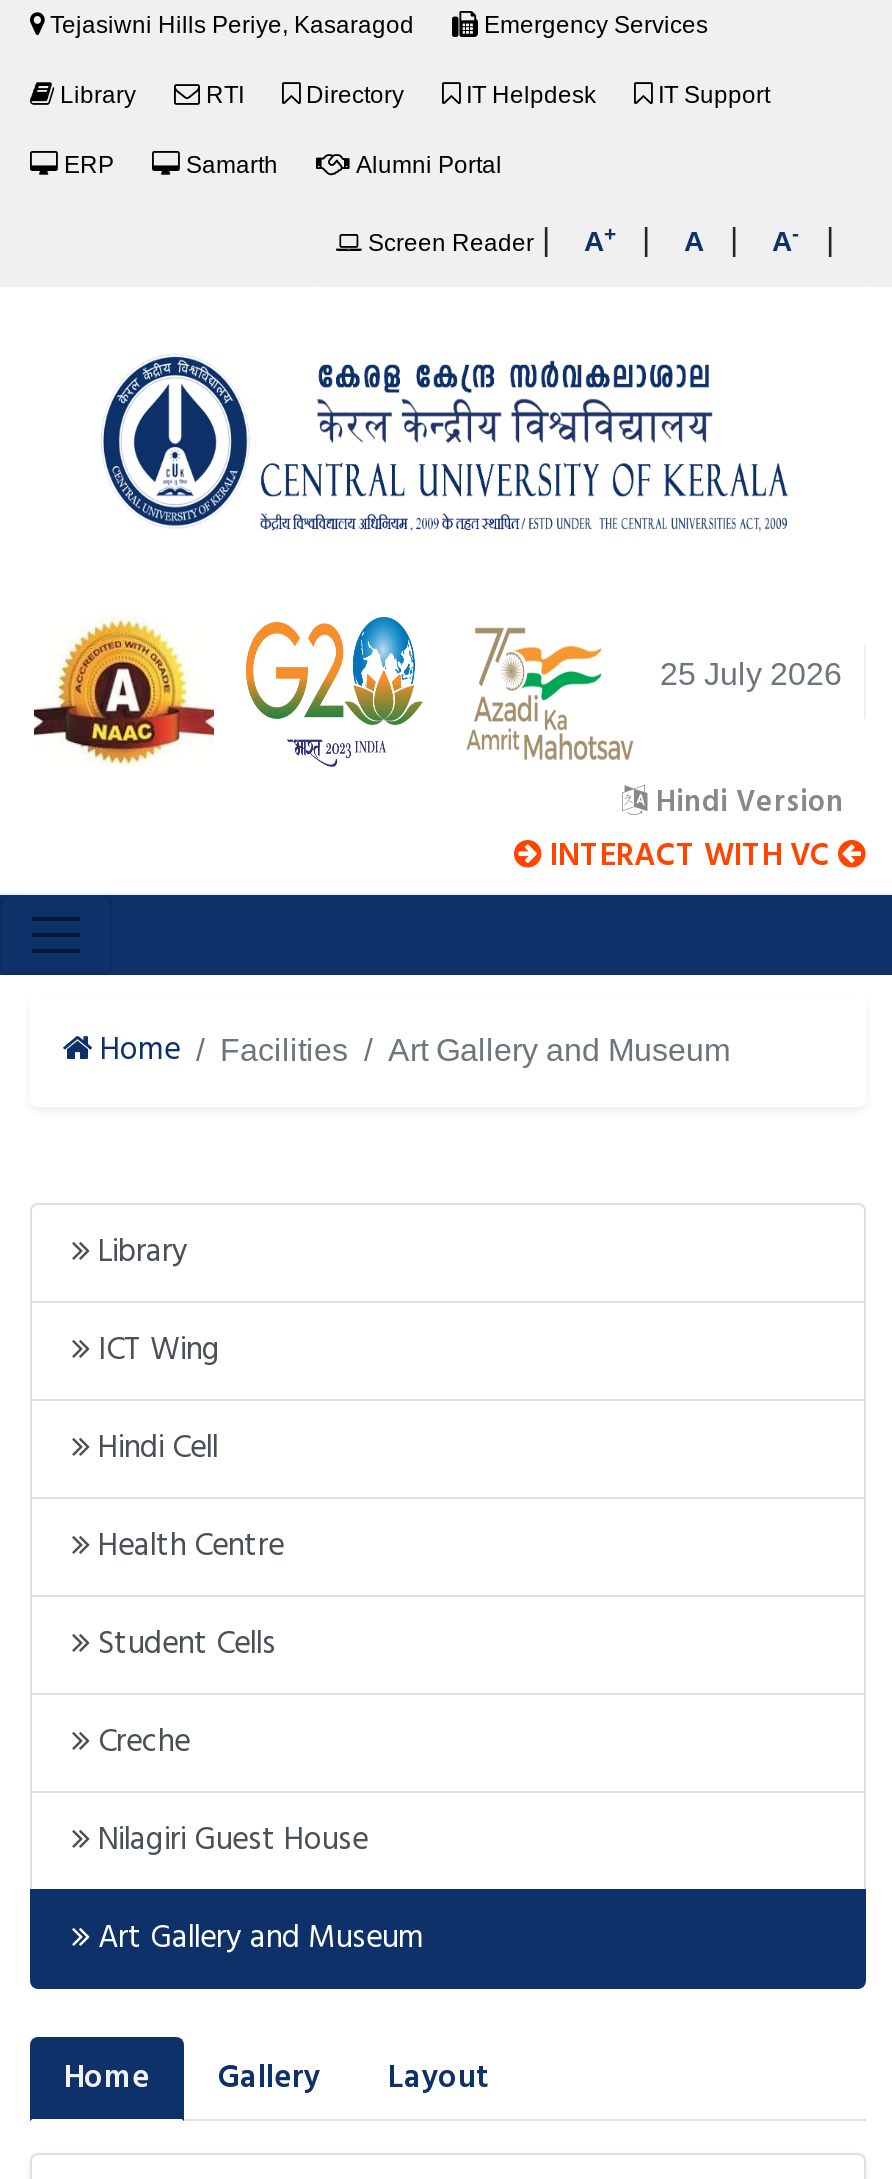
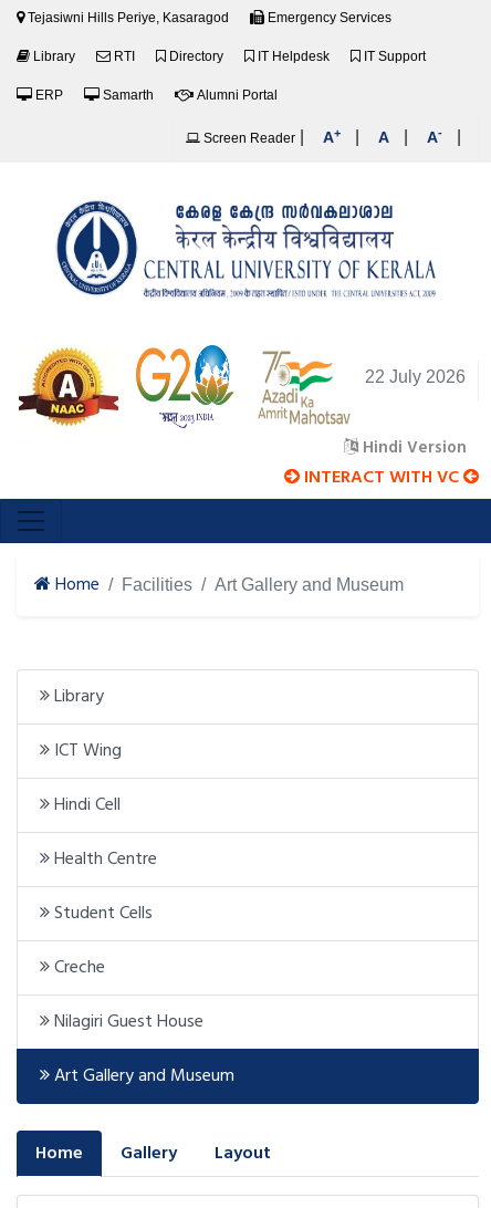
- 25 July 2026
+ 22 July 2026
